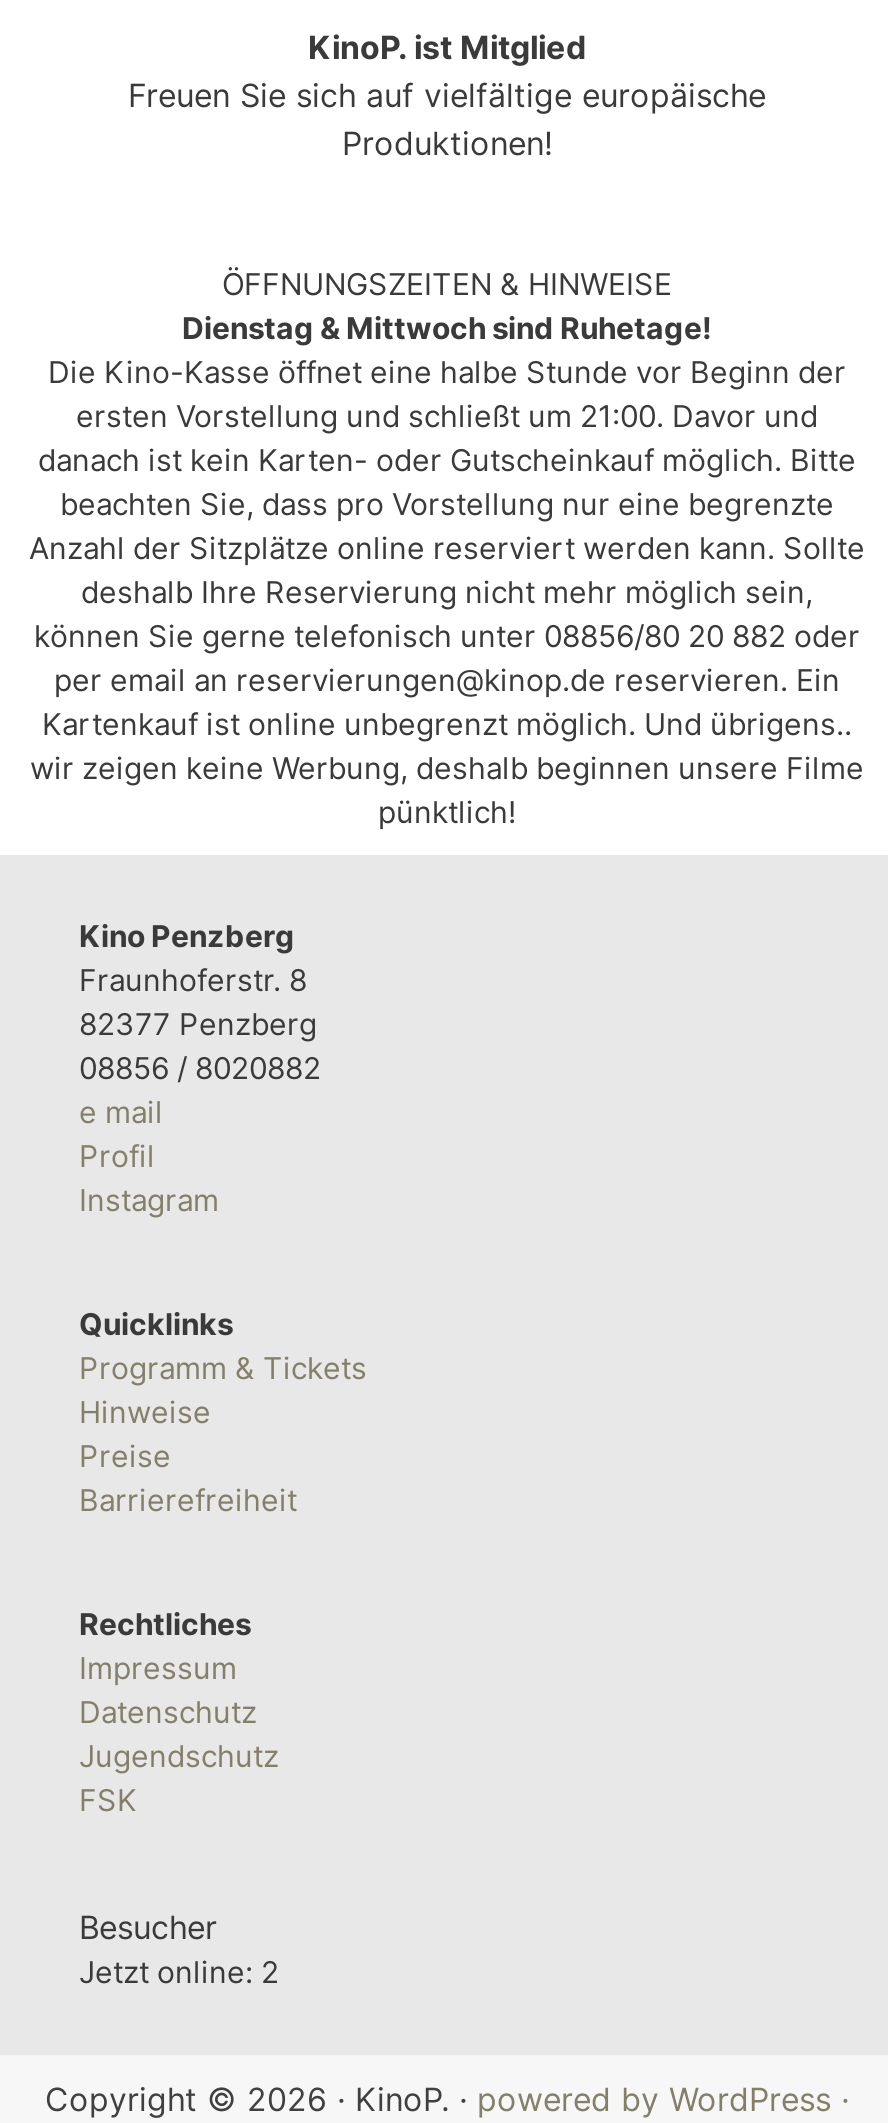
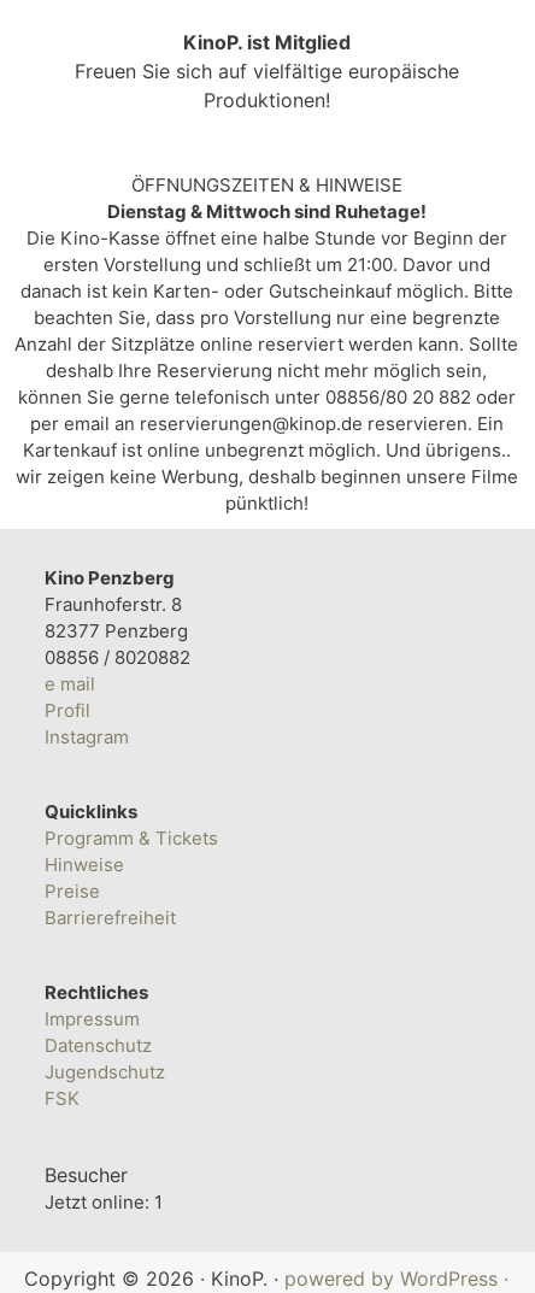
- Jetzt online: 2
+ Jetzt online: 1
